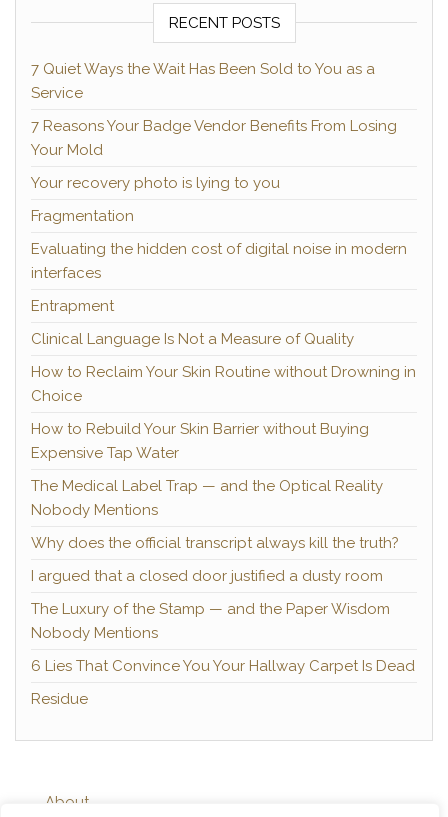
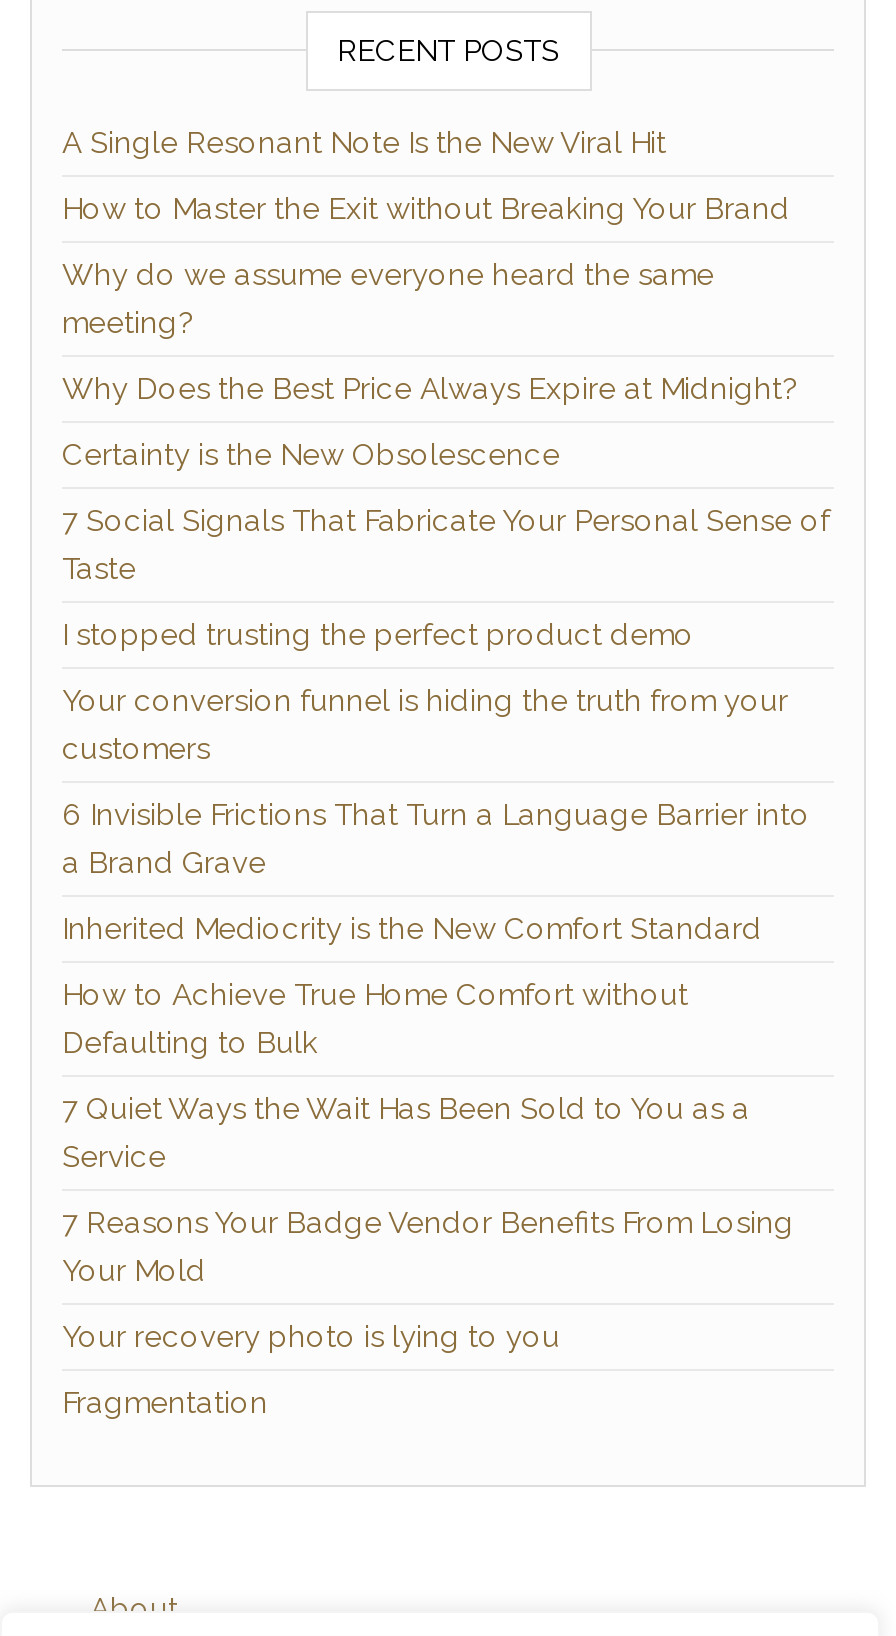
+ A Single Resonant Note Is the New Viral Hit
+ How to Master the Exit without Breaking Your Brand
+ Why do we assume everyone heard the same
+ meeting?
+ Why Does the Best Price Always Expire at Midnight?
+ Certainty is the New Obsolescence
+ 7 Social Signals That Fabricate Your Personal Sense of
+ Taste
+ I stopped trusting the perfect product demo
+ Your conversion funnel is hiding the truth from your
+ customers
+ 6 Invisible Frictions That Turn a Language Barrier into
+ a Brand Grave
+ Inherited Mediocrity is the New Comfort Standard
+ How to Achieve True Home Comfort without
+ Defaulting to Bulk

moved down: 7 Quiet Ways the Wait Has Been Sold to You as a | Service | 7 Reasons Your Badge Vendor Benefits From Losing | Your Mold | Your recovery photo is lying to you | Fragmentation

- Evaluating the hidden cost of digital noise in modern
- interfaces
- Entrapment
- Clinical Language Is Not a Measure of Quality
- How to Reclaim Your Skin Routine without Drowning in
- Choice
- How to Rebuild Your Skin Barrier without Buying
- Expensive Tap Water
- The Medical Label Trap — and the Optical Reality
- Nobody Mentions
- Why does the official transcript always kill the truth?
- I argued that a closed door justified a dusty room
- The Luxury of the Stamp — and the Paper Wisdom
- Nobody Mentions
- 6 Lies That Convince You Your Hallway Carpet Is Dead
- Residue
